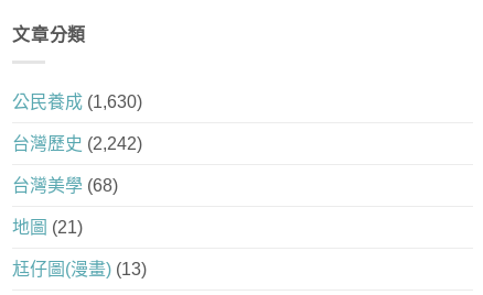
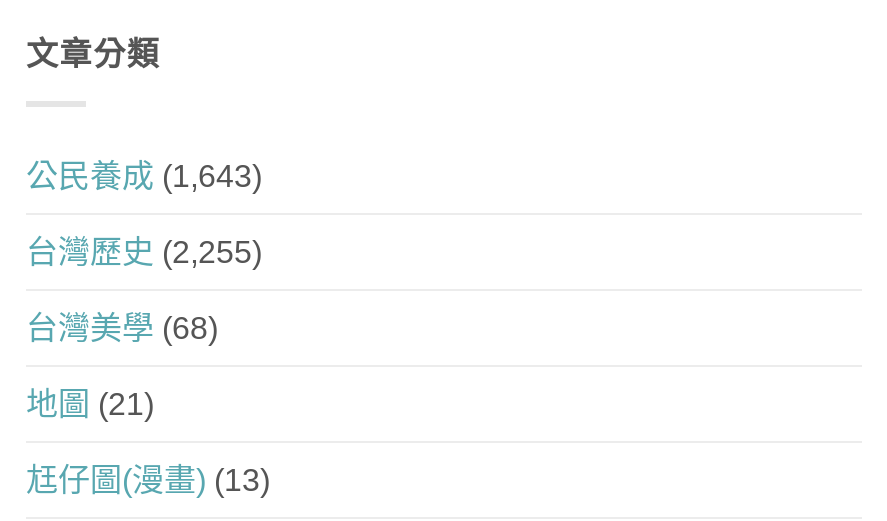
- 公民養成(1,630)
+ 公民養成(1,643)

- 台灣歷史(2,242)
+ 台灣歷史(2,255)
